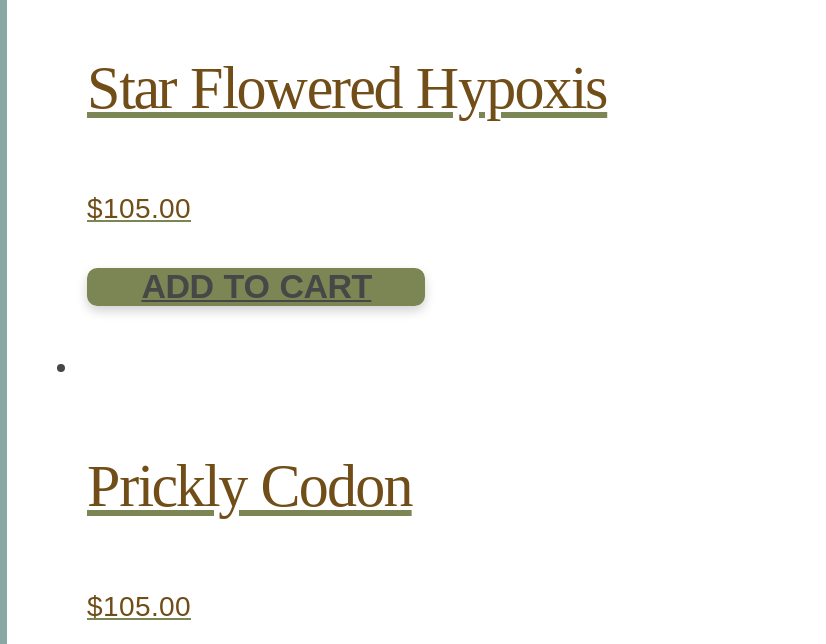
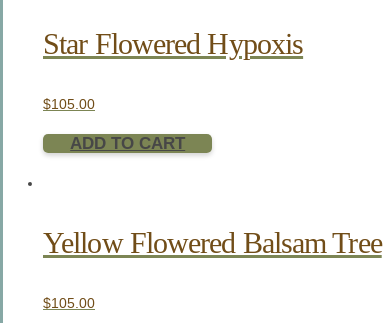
- Prickly Codon
+ Yellow Flowered Balsam Tree
